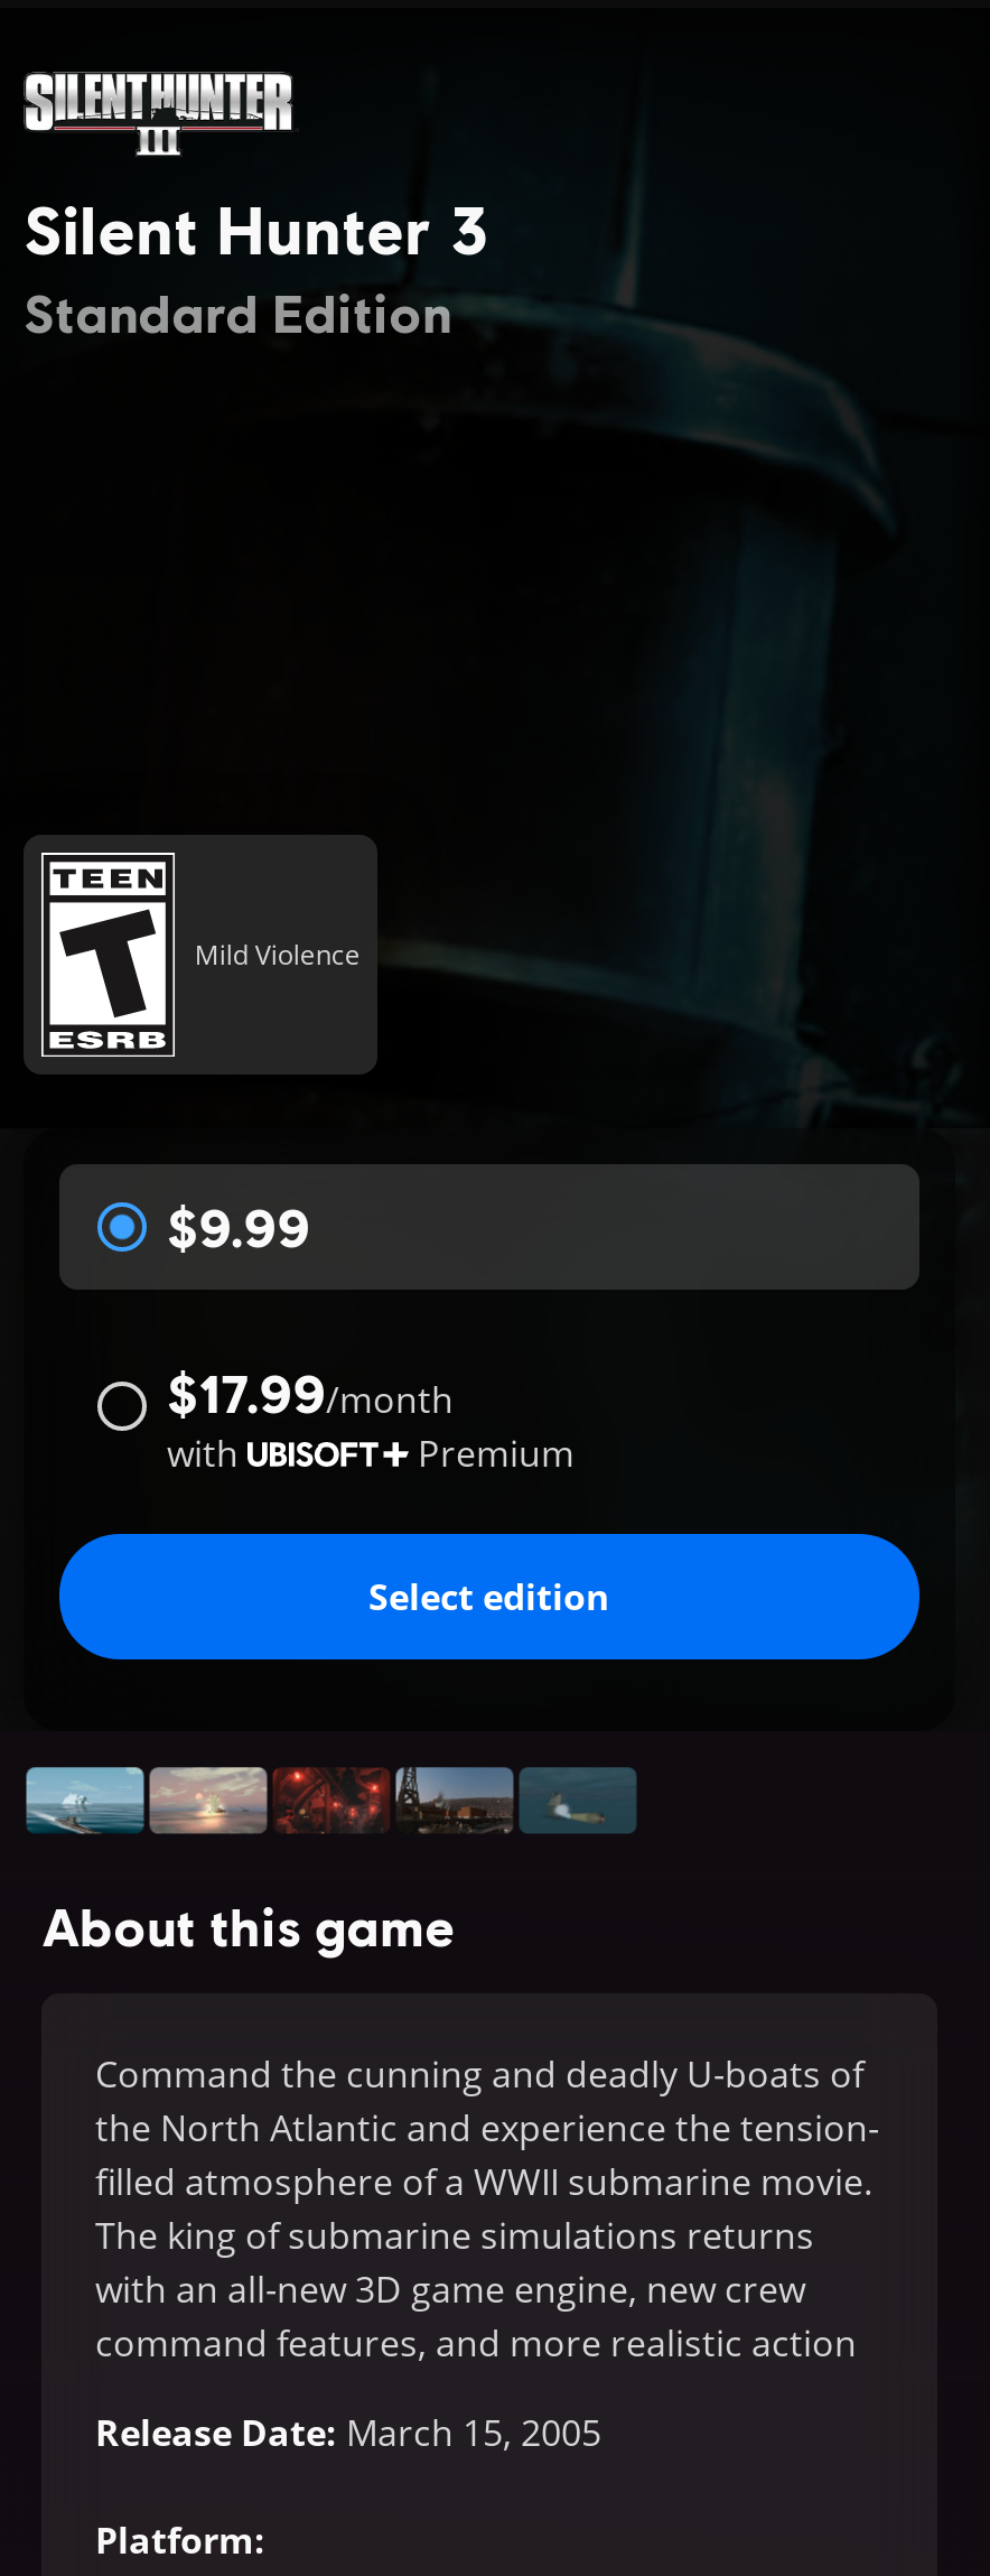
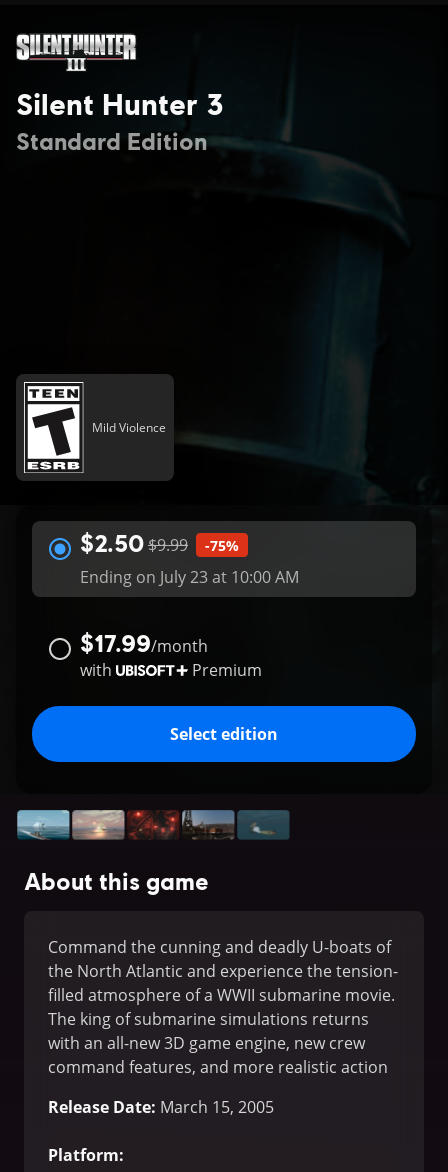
- $9.99
+ $2.50 $9.99
+ -75%
+ Ending on July 23 at 10:00 AM
